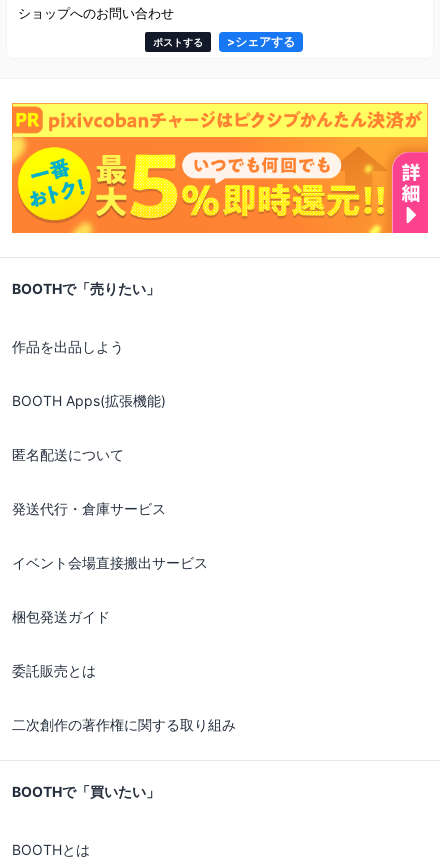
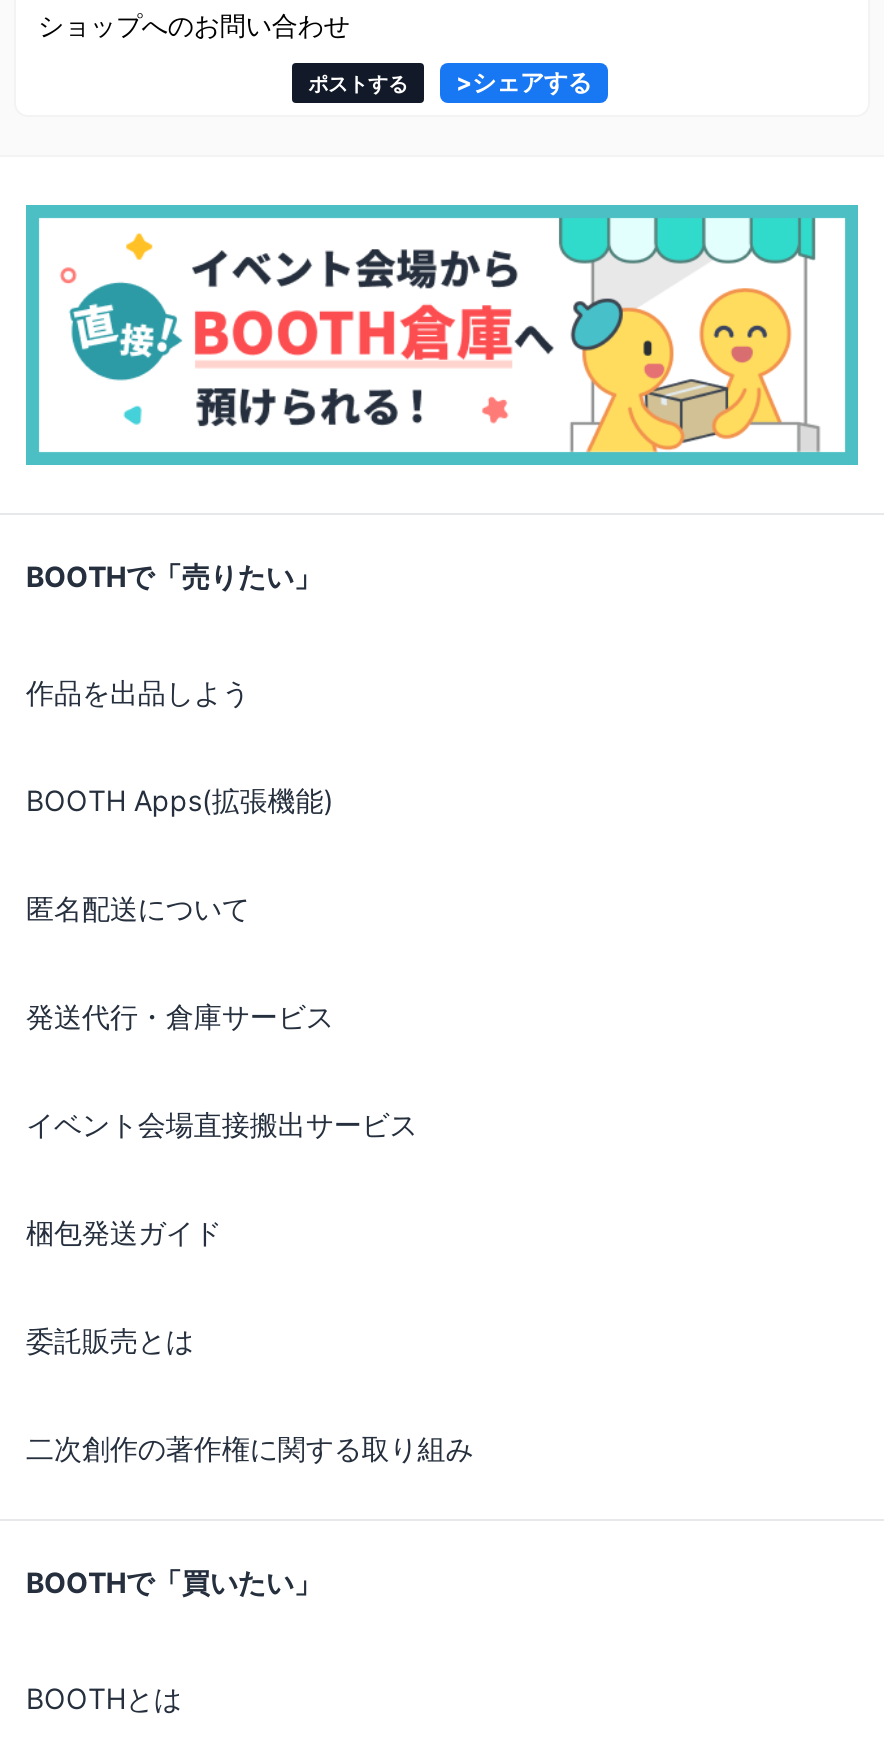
- [image]
+ [image]
